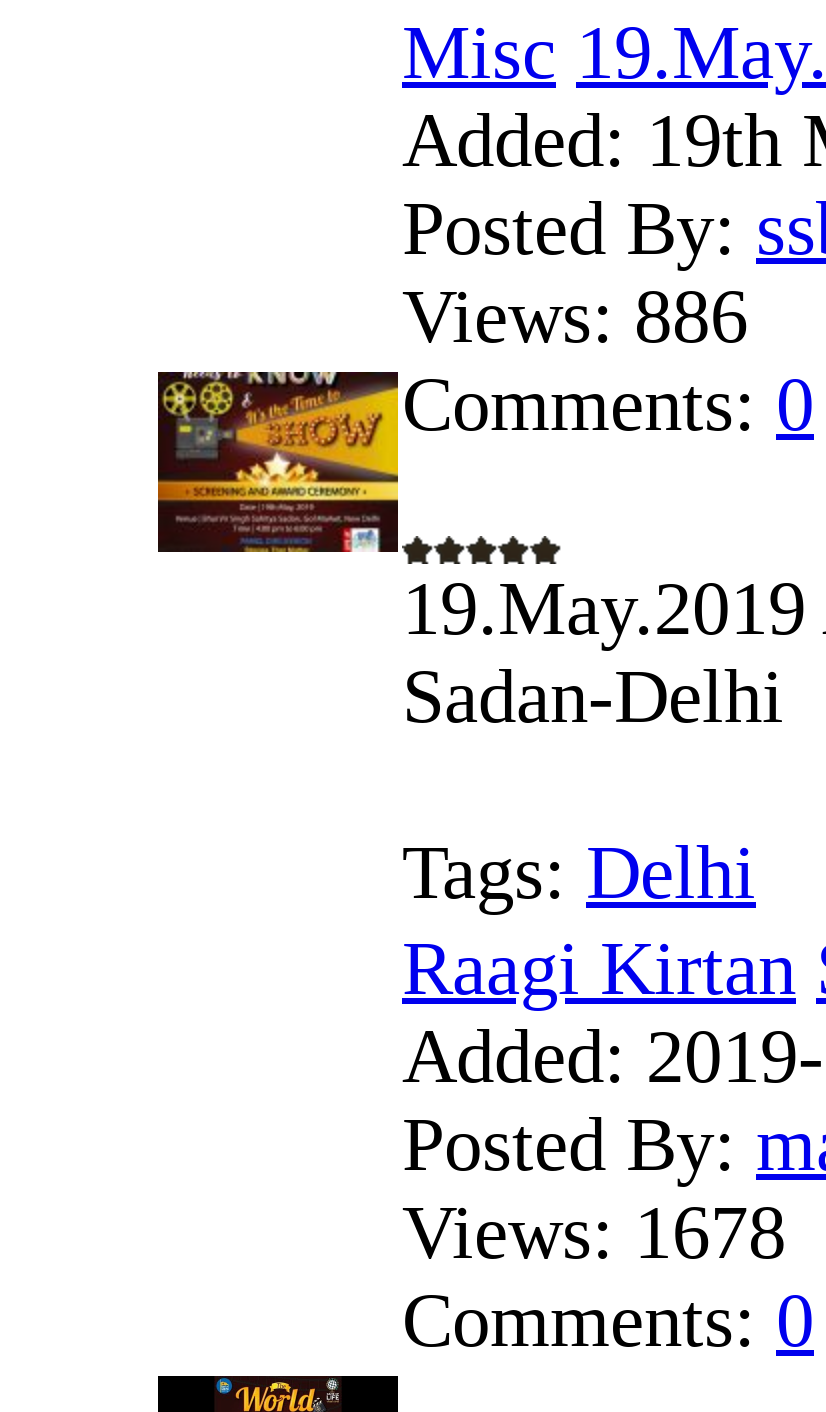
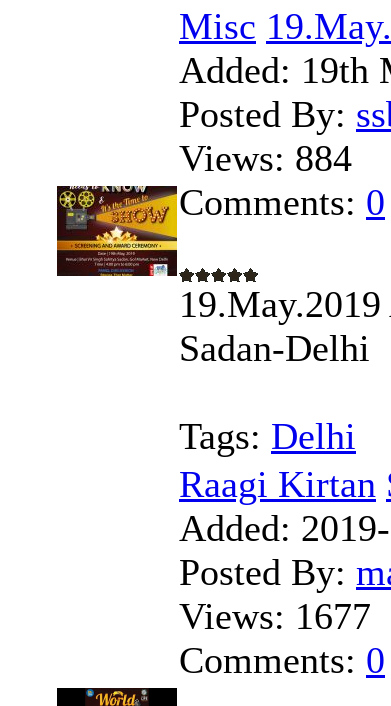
- Views: 886
+ Views: 884

- Views: 1678
+ Views: 1677
